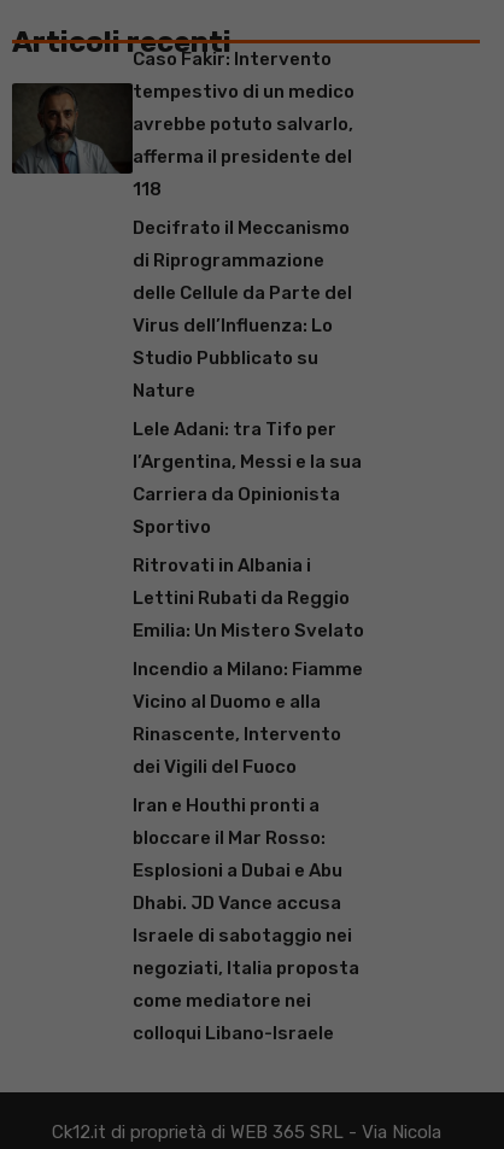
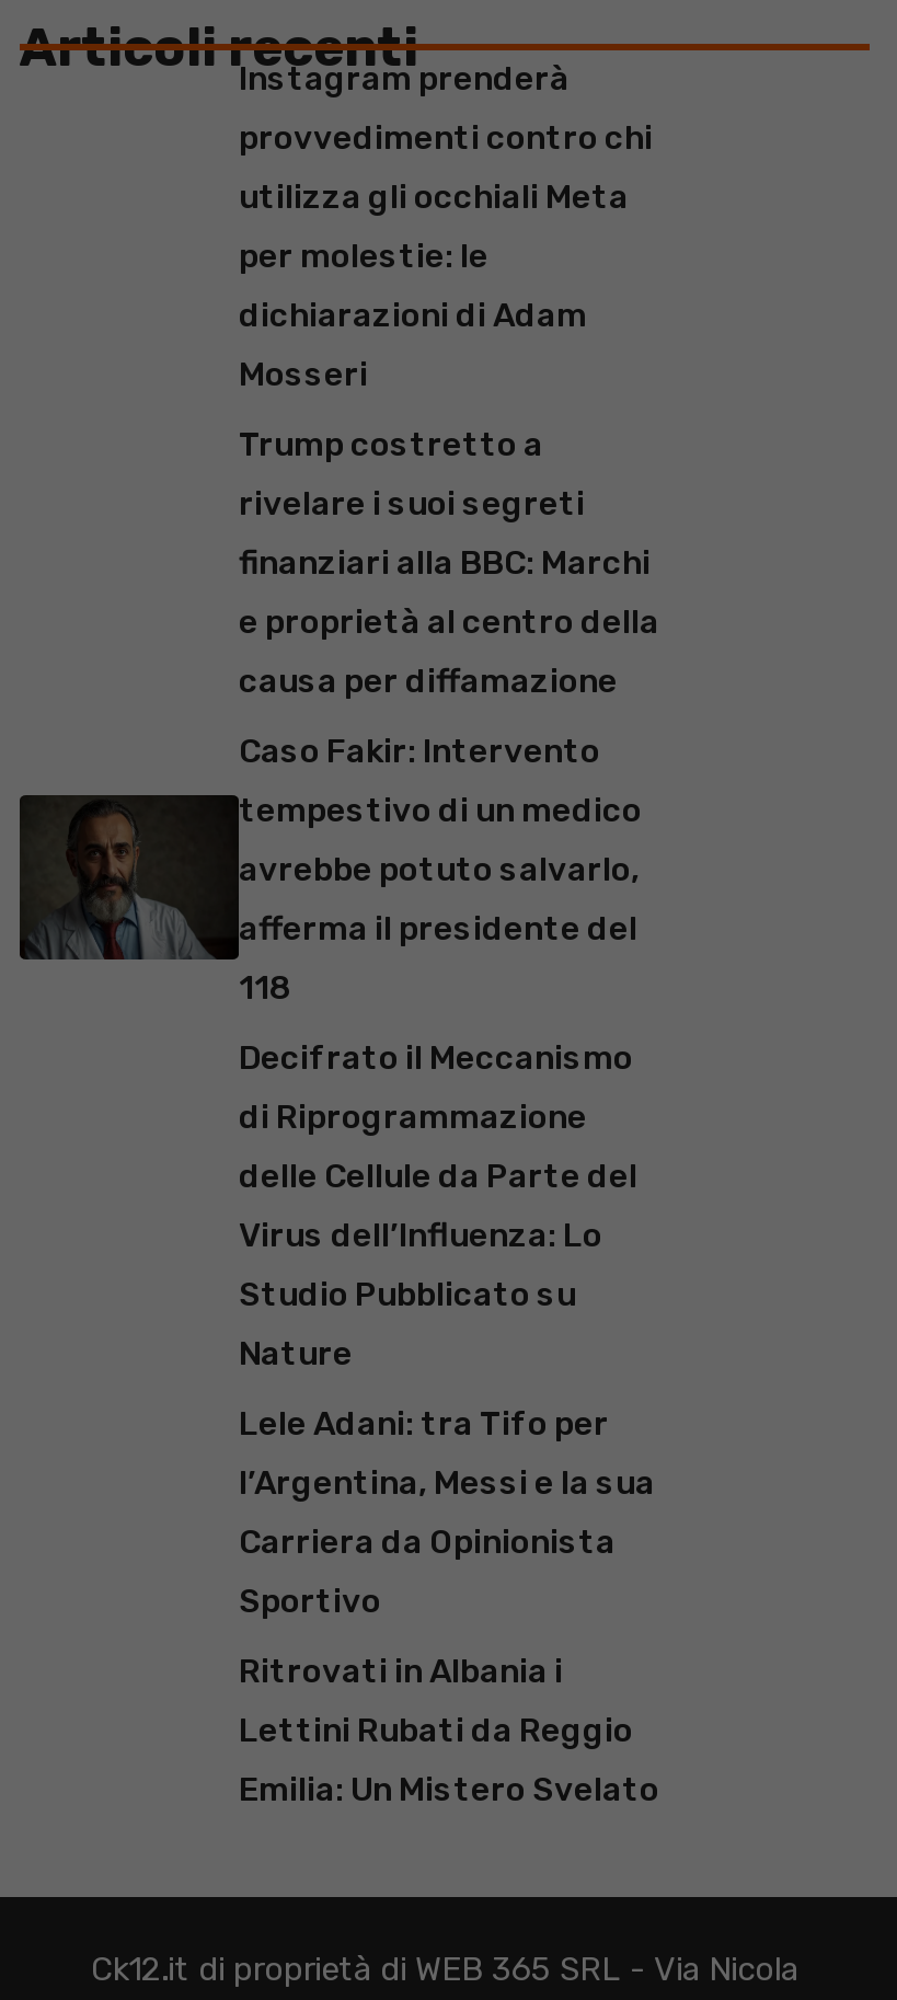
moved down: [image] | Caso Fakir: Intervento | tempestivo di un medico | ... | Lettini Rubati da Reggio | Emilia: Un Mistero Svelato

+ Instagram prenderà
+ provvedimenti contro chi
+ utilizza gli occhiali Meta
+ per molestie: le
+ dichiarazioni di Adam
+ Mosseri
+ Trump costretto a
+ rivelare i suoi segreti
+ finanziari alla BBC: Marchi
+ e proprietà al centro della
+ causa per diffamazione

- Incendio a Milano: Fiamme
- Vicino al Duomo e alla
- Rinascente, Intervento
- dei Vigili del Fuoco
- Iran e Houthi pronti a
- bloccare il Mar Rosso:
- Esplosioni a Dubai e Abu
- Dhabi. JD Vance accusa
- Israele di sabotaggio nei
- negoziati, Italia proposta
- come mediatore nei
- colloqui Libano-Israele
